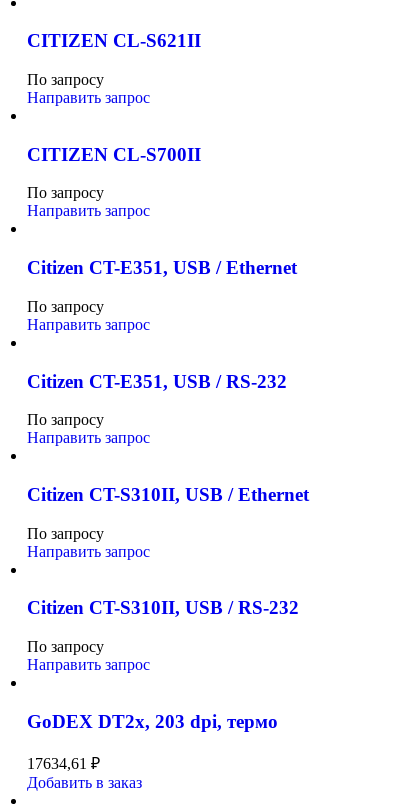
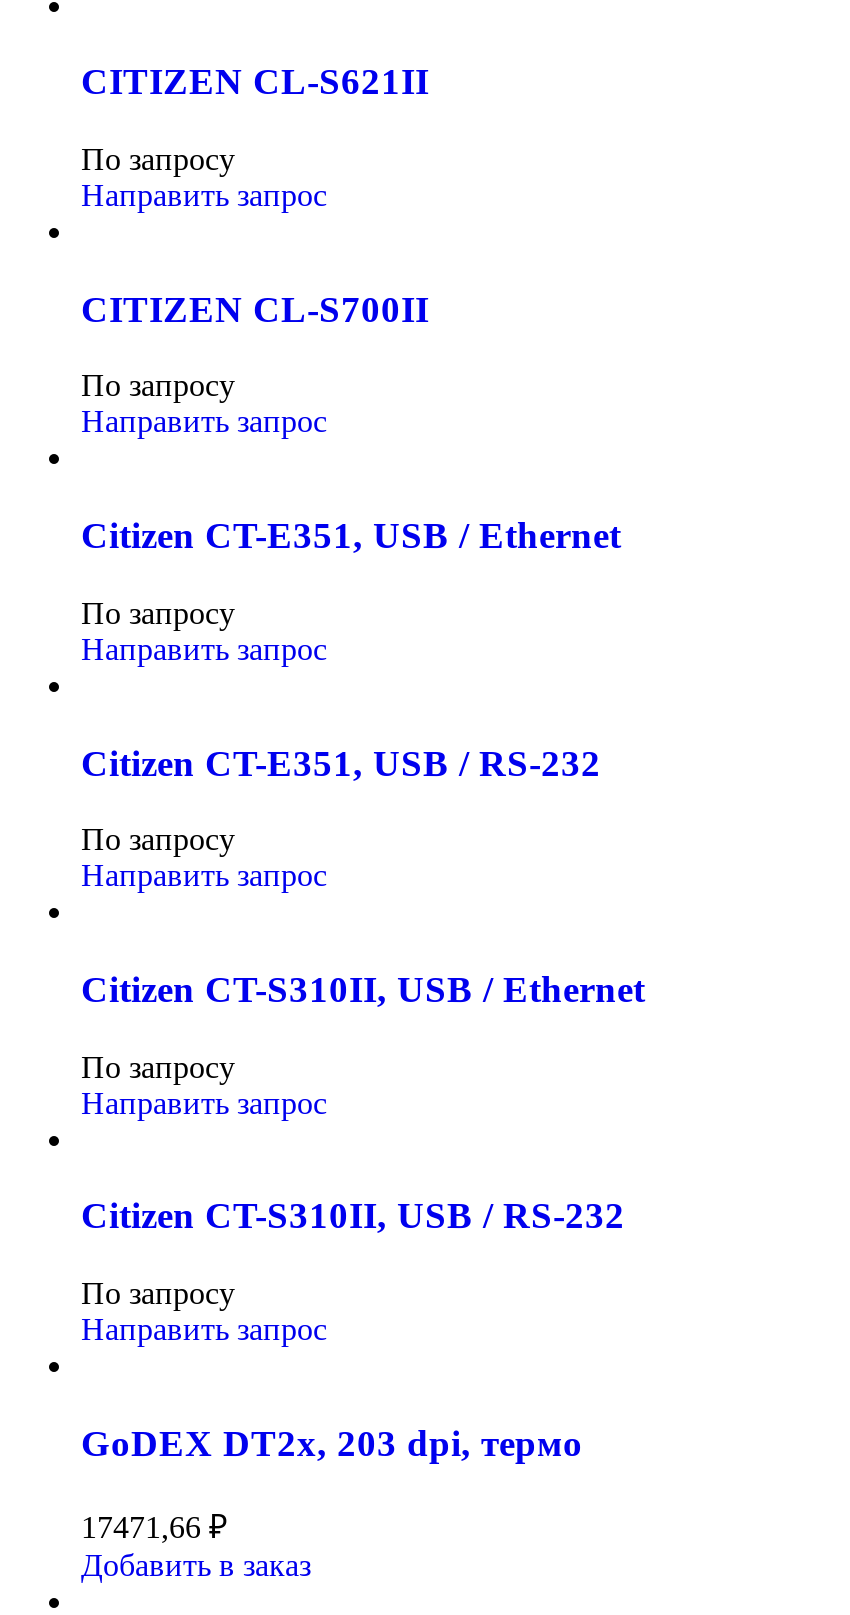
- 17634,61 ₽
+ 17471,66 ₽
